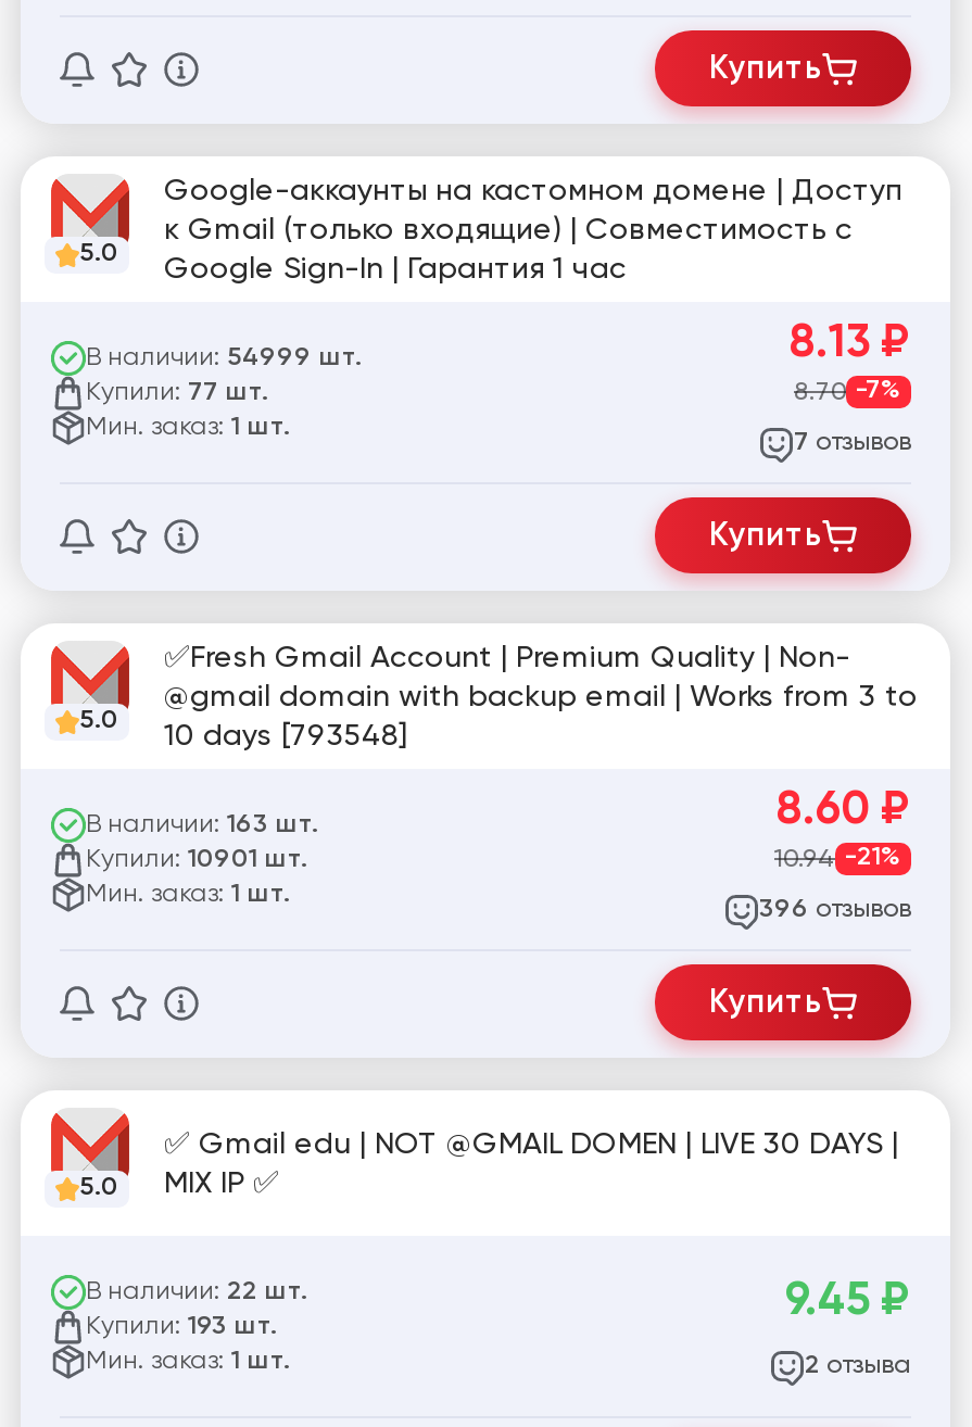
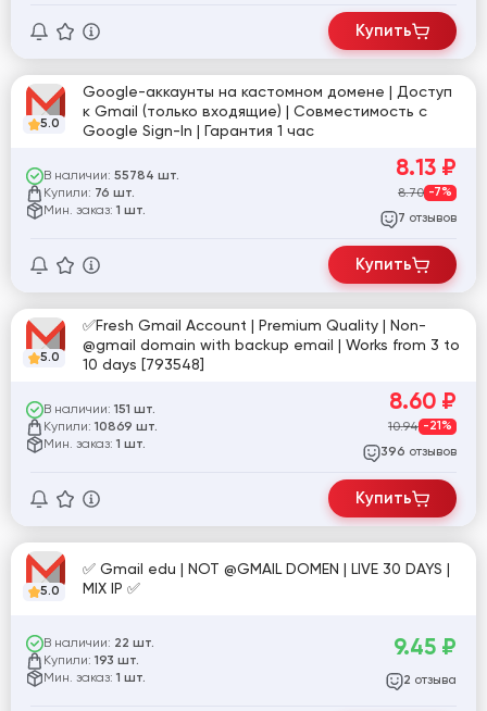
- В наличии: 54999 шт.
+ В наличии: 55784 шт.

- Купили: 77 шт.
+ Купили: 76 шт.

- В наличии: 163 шт.
+ В наличии: 151 шт.

- Купили: 10901 шт.
+ Купили: 10869 шт.
